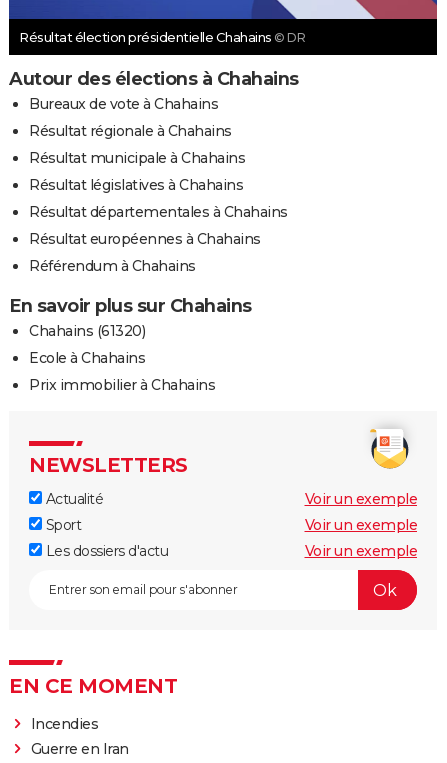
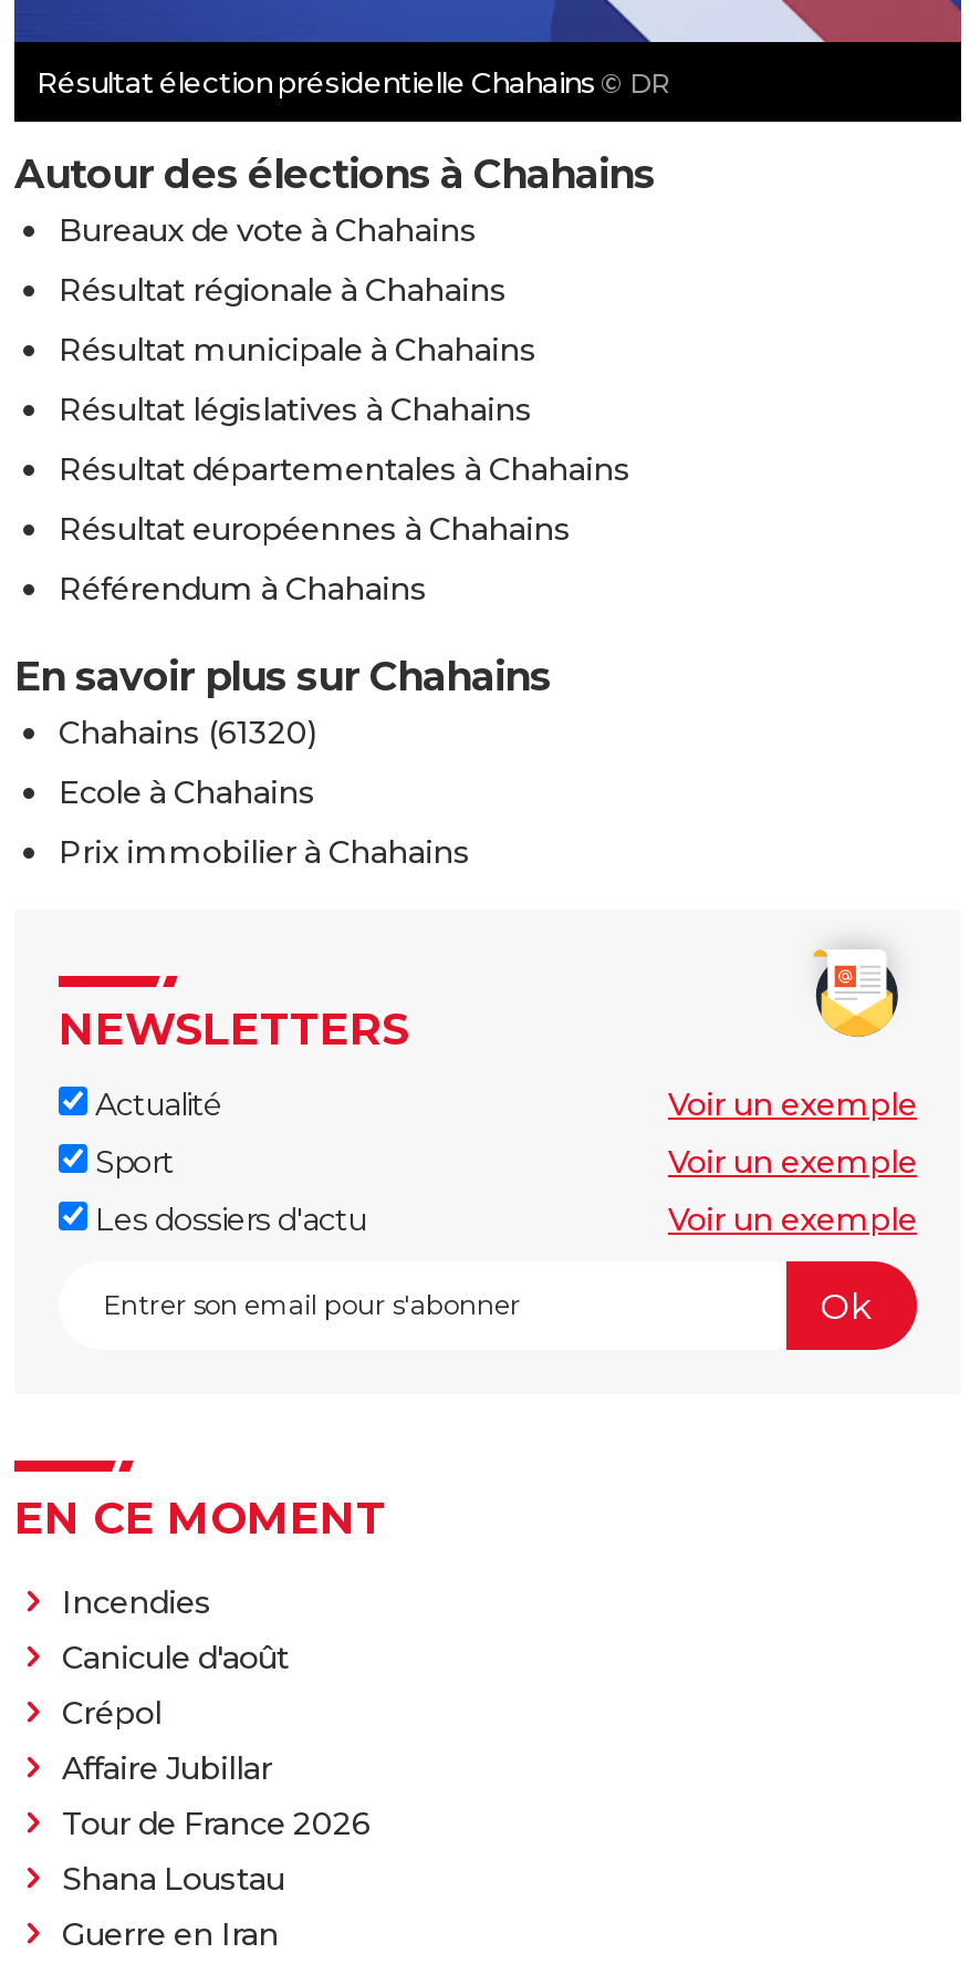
+ Canicule d'août
+ Crépol
+ Affaire Jubillar
+ Tour de France 2026
+ Shana Loustau
